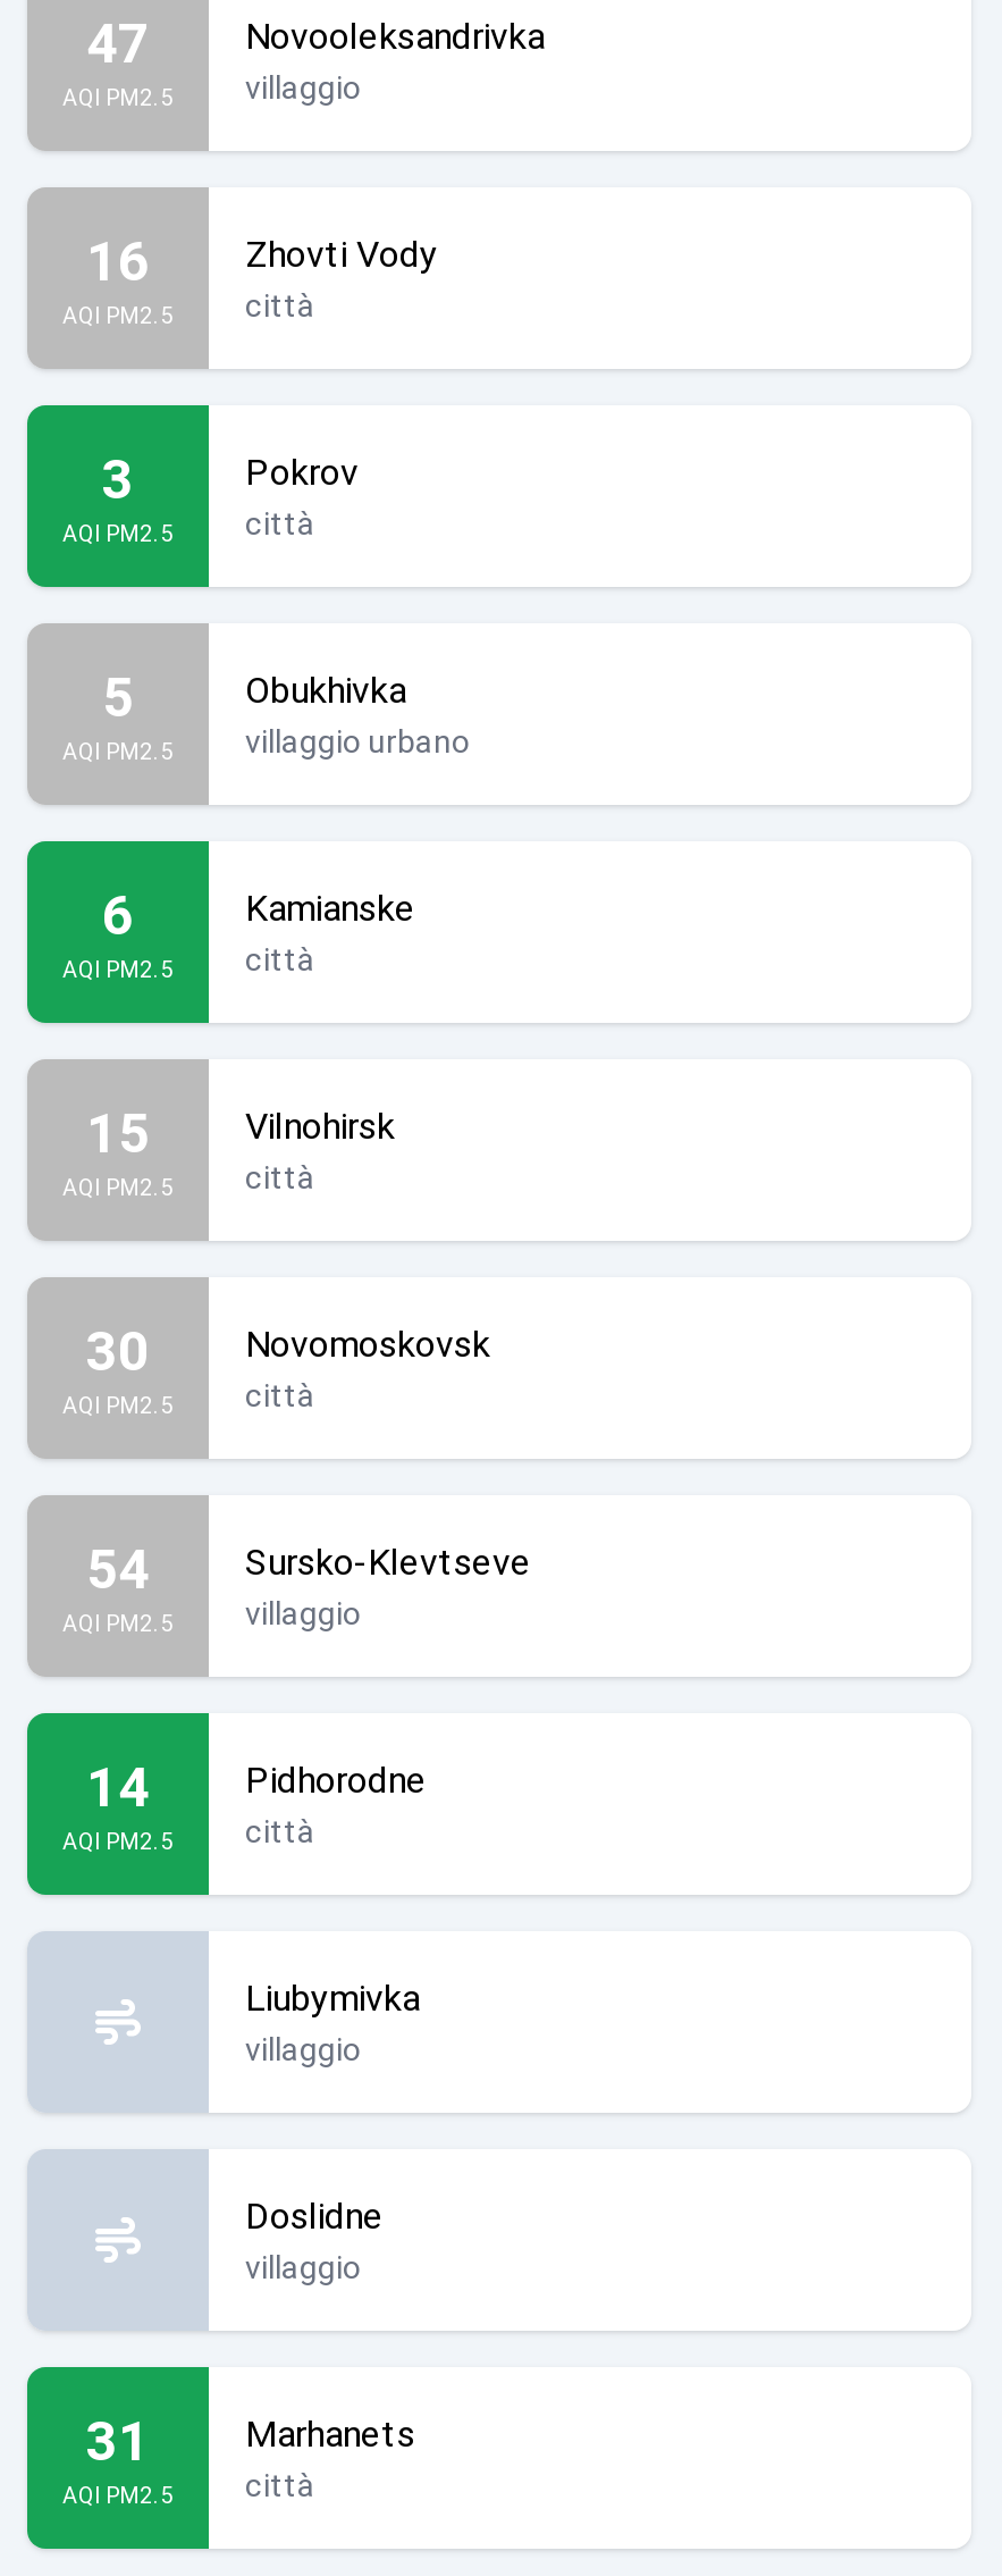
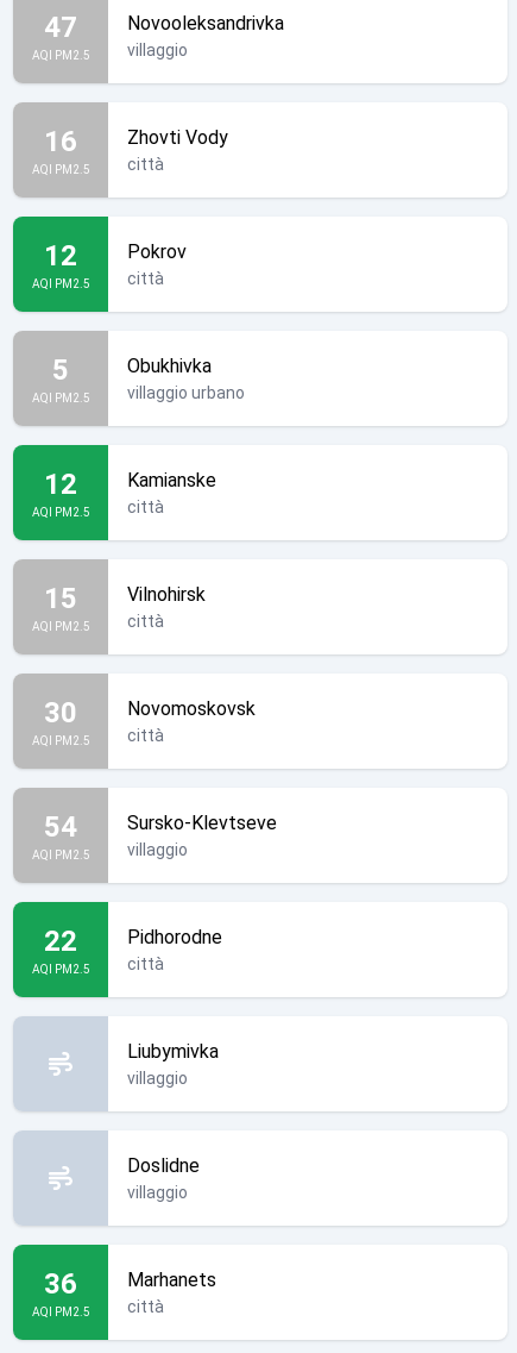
- 3
+ 12

- 6
+ 12

- 14
+ 22

- 31
+ 36
